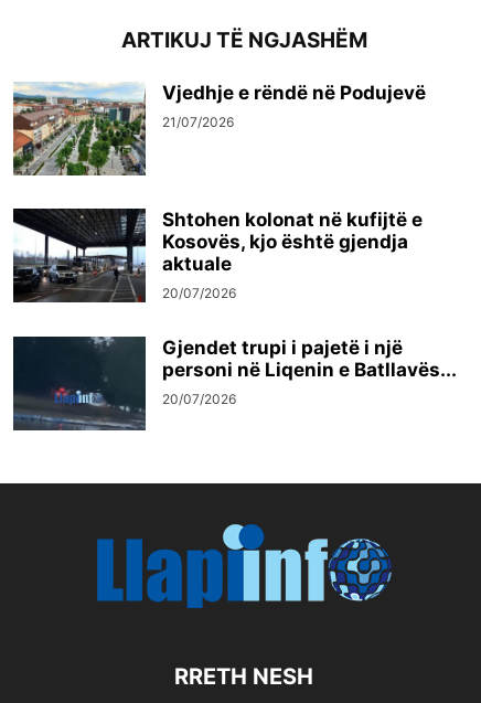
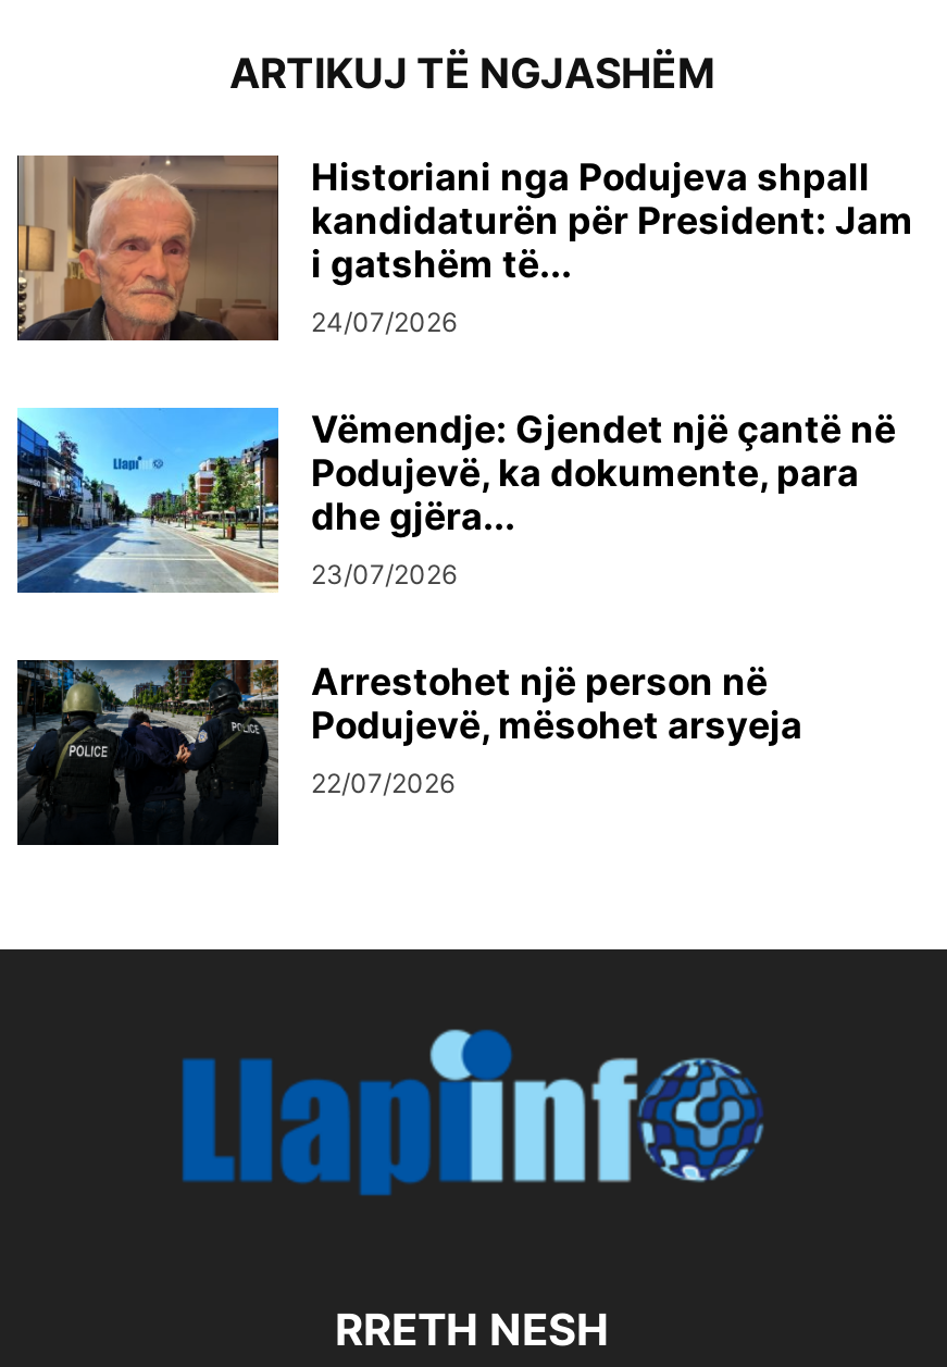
- [image]
- Vjedhje e rëndë në Podujevë
- 21/07/2026
+ [image]
+ Historiani nga Podujeva shpall
+ kandidaturën për President: Jam
+ i gatshëm të...
+ 24/07/2026

- [image]
- Shtohen kolonat në kufijtë e
- Kosovës, kjo është gjendja
- aktuale
- 20/07/2026
+ [image]
+ Vëmendje: Gjendet një çantë në
+ Podujevë, ka dokumente, para
+ dhe gjëra...
+ 23/07/2026

- [image]
- Gjendet trupi i pajetë i një
- personi në Liqenin e Batllavës...
- 20/07/2026
+ [image]
+ Arrestohet një person në
+ Podujevë, mësohet arsyeja
+ 22/07/2026
